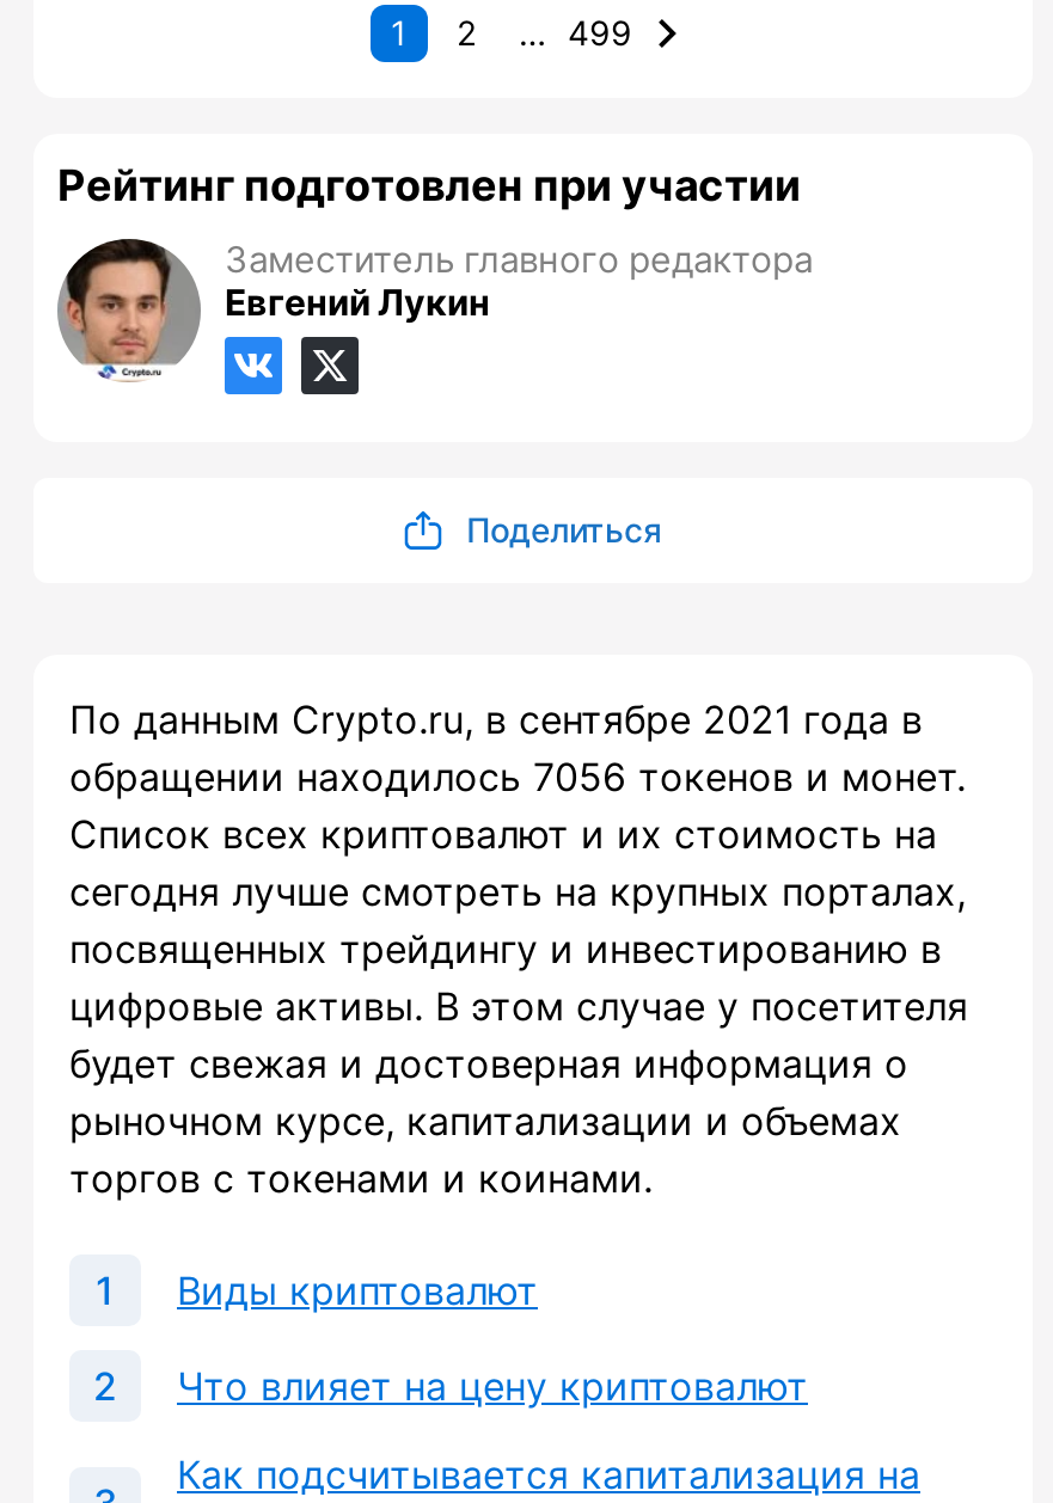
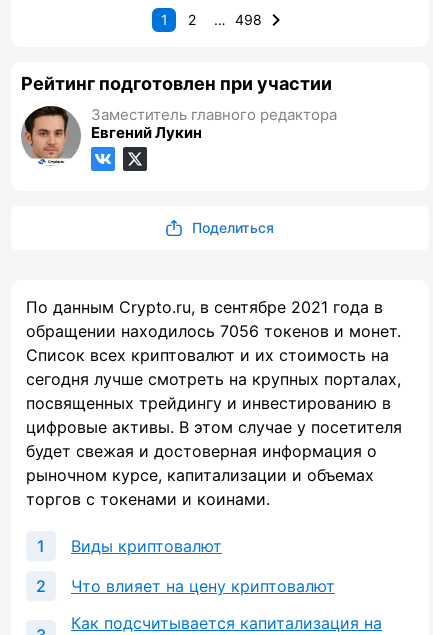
- 1 2 … 499
+ 1 2 … 498
